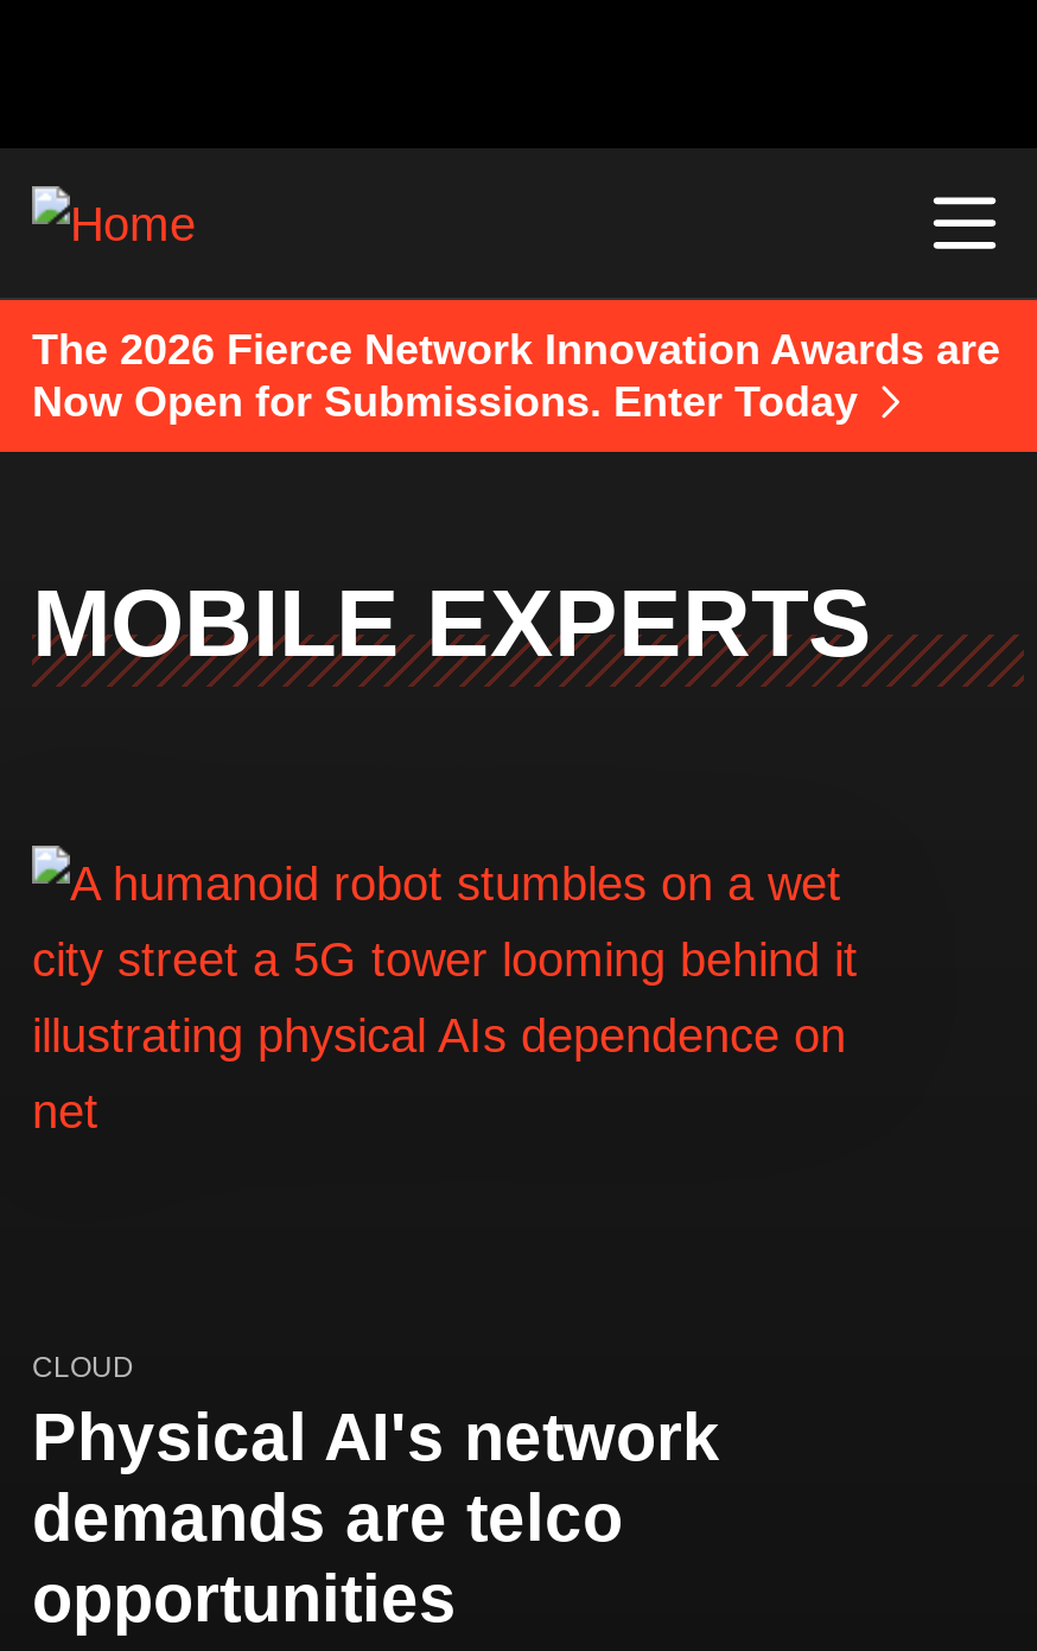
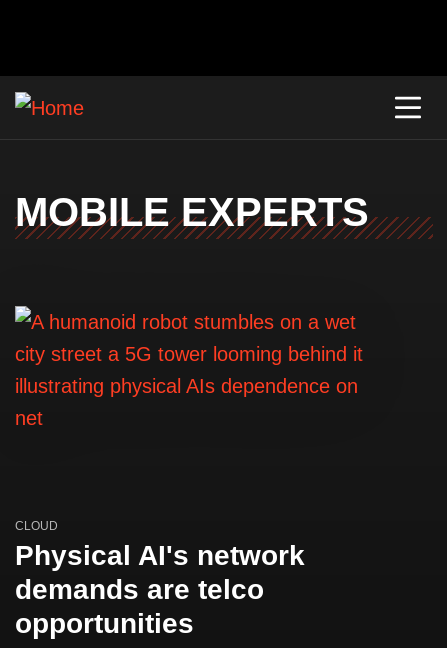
- The 2026 Fierce Network Innovation Awards are
- Now Open for Submissions. Enter Today
